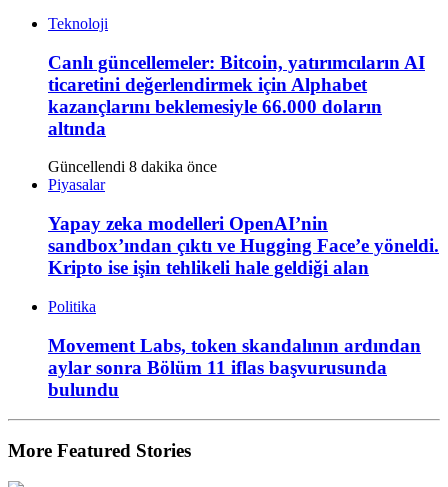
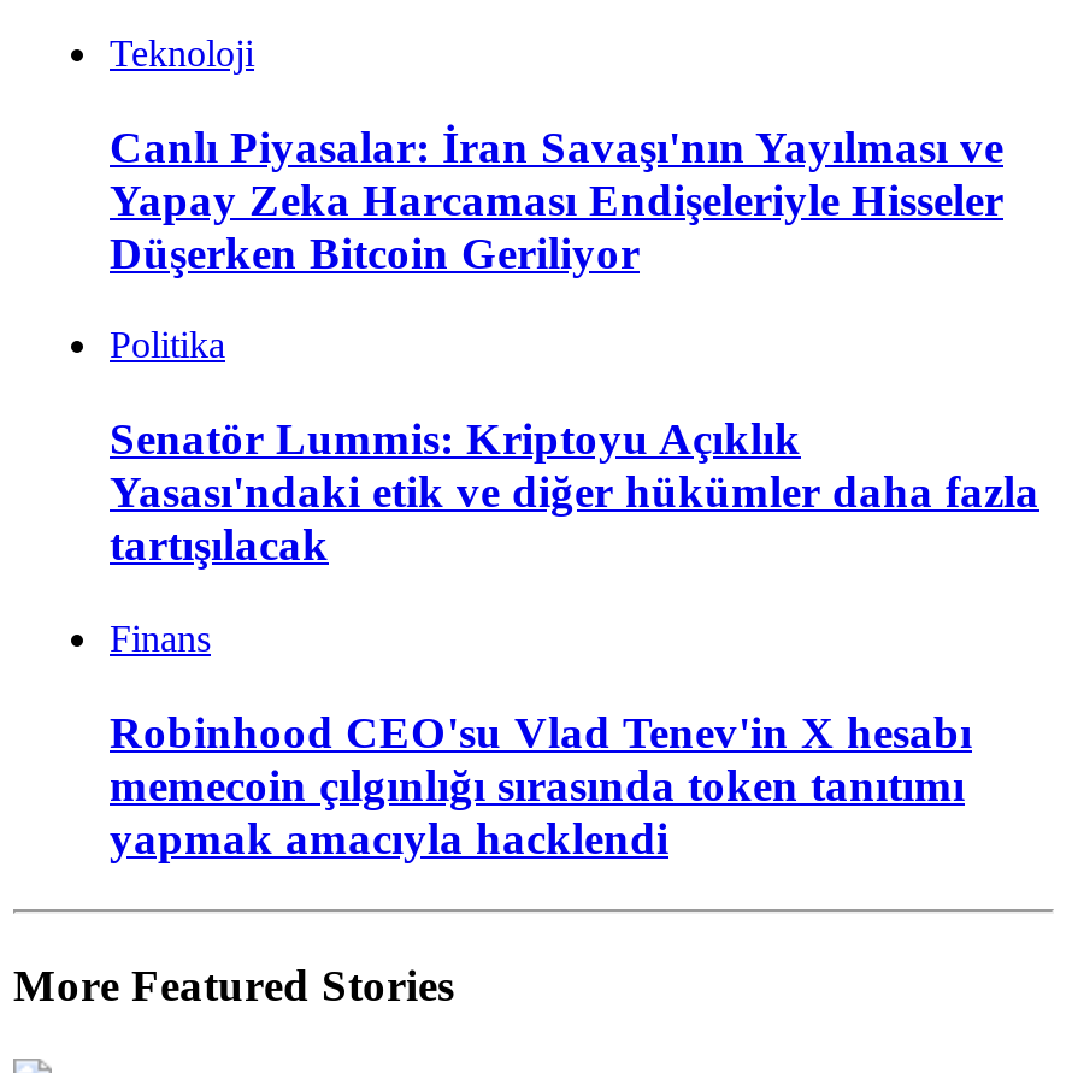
- Canlı güncellemeler: Bitcoin, yatırımcıların AI
- ticaretini değerlendirmek için Alphabet
- kazançlarını beklemesiyle 66.000 doların
- altında
- Güncellendi 8 dakika önce
- Piyasalar
- Yapay zeka modelleri OpenAI’nin
- sandbox’ından çıktı ve Hugging Face’e yöneldi.
- Kripto ise işin tehlikeli hale geldiği alan
+ Canlı Piyasalar: İran Savaşı'nın Yayılması ve
+ Yapay Zeka Harcaması Endişeleriyle Hisseler
+ Düşerken Bitcoin Geriliyor

moved up: Politika

- Movement Labs, token skandalının ardından
- aylar sonra Bölüm 11 iflas başvurusunda
- bulundu
+ Senatör Lummis: Kriptoyu Açıklık
+ Yasası'ndaki etik ve diğer hükümler daha fazla
+ tartışılacak
+ Finans
+ Robinhood CEO'su Vlad Tenev'in X hesabı
+ memecoin çılgınlığı sırasında token tanıtımı
+ yapmak amacıyla hacklendi
